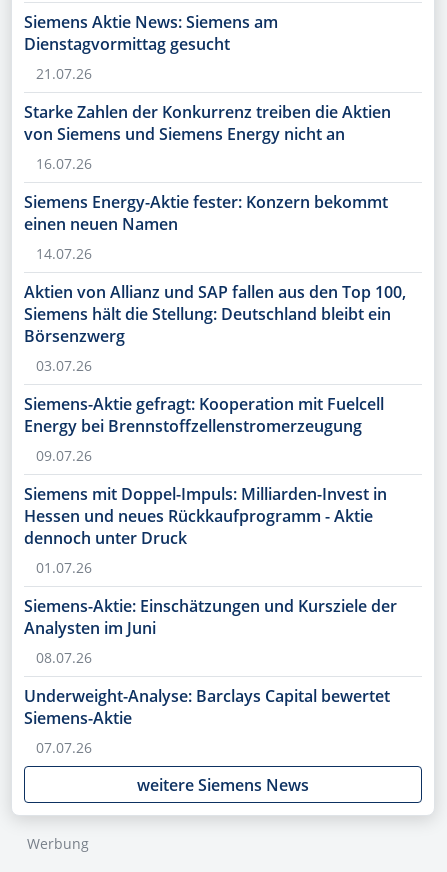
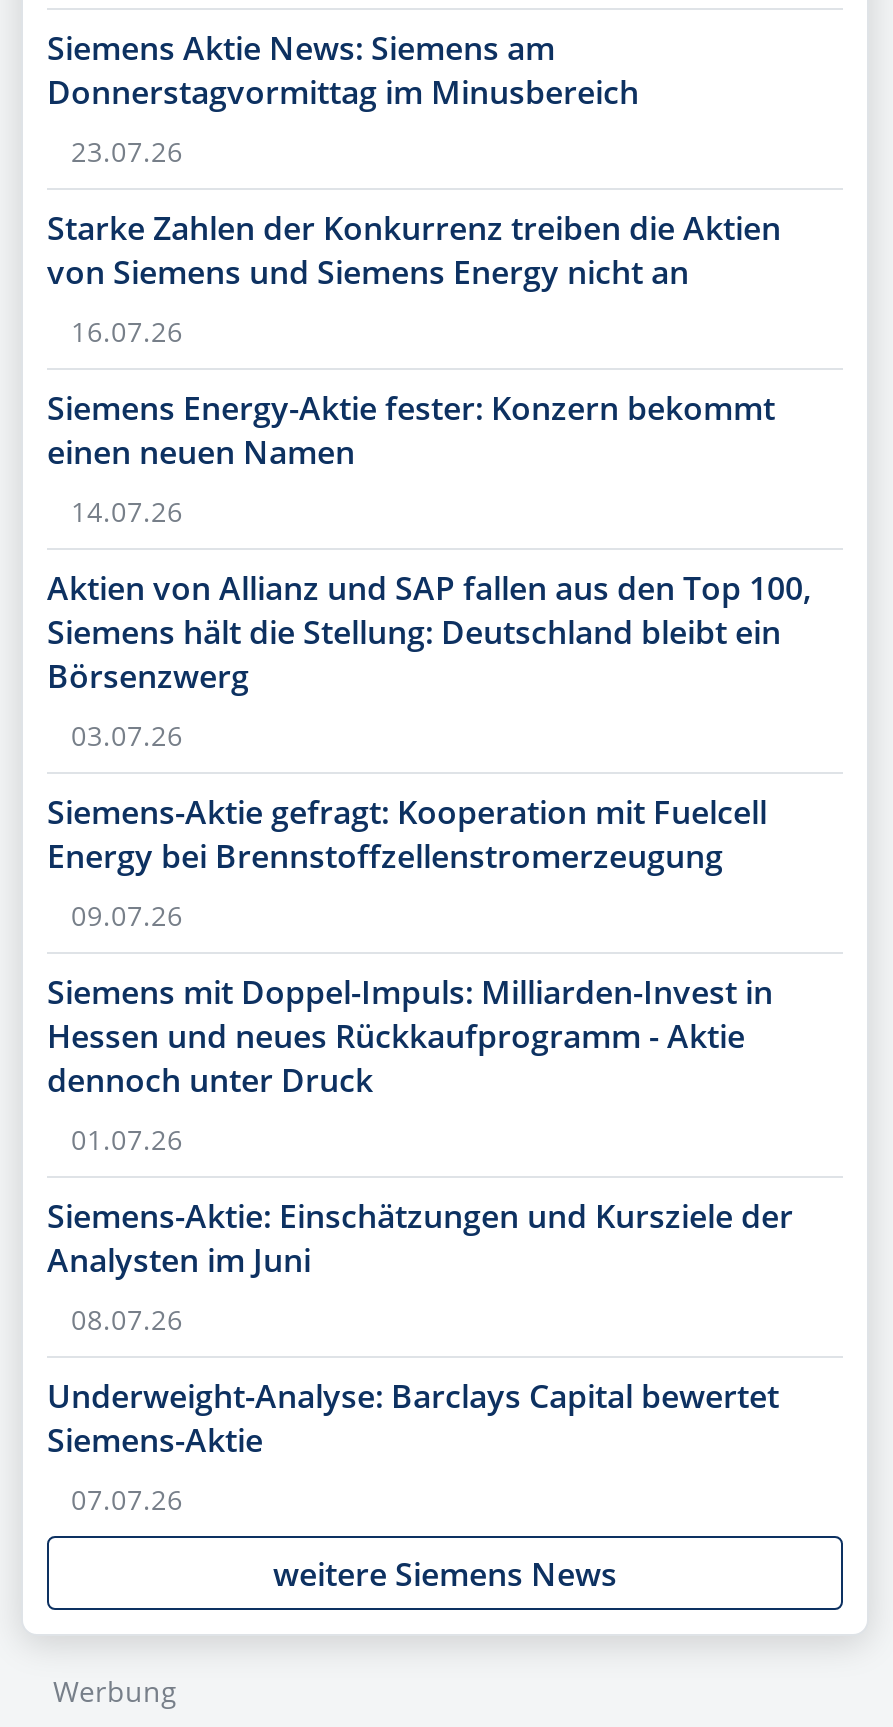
- Dienstagvormittag gesucht
+ Donnerstagvormittag im Minusbereich

- 21.07.26
+ 23.07.26
